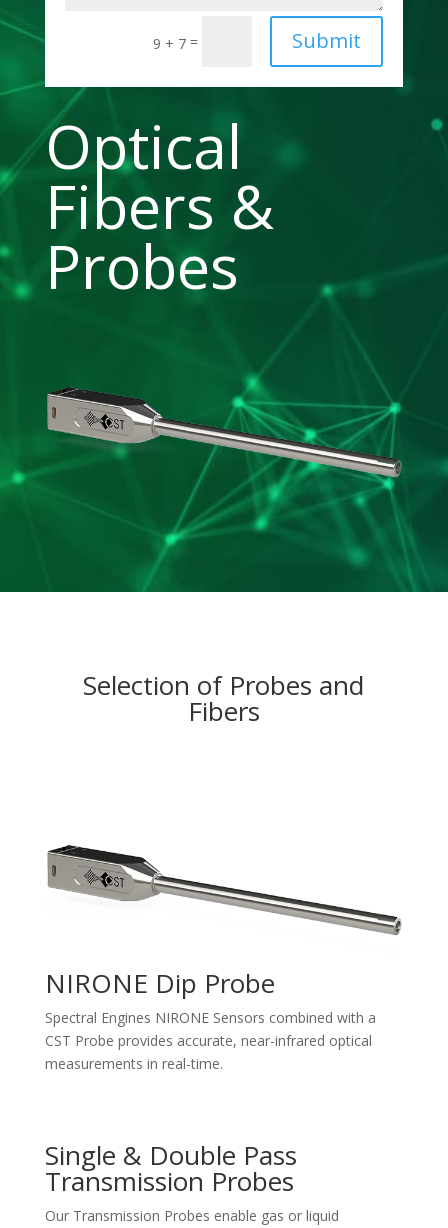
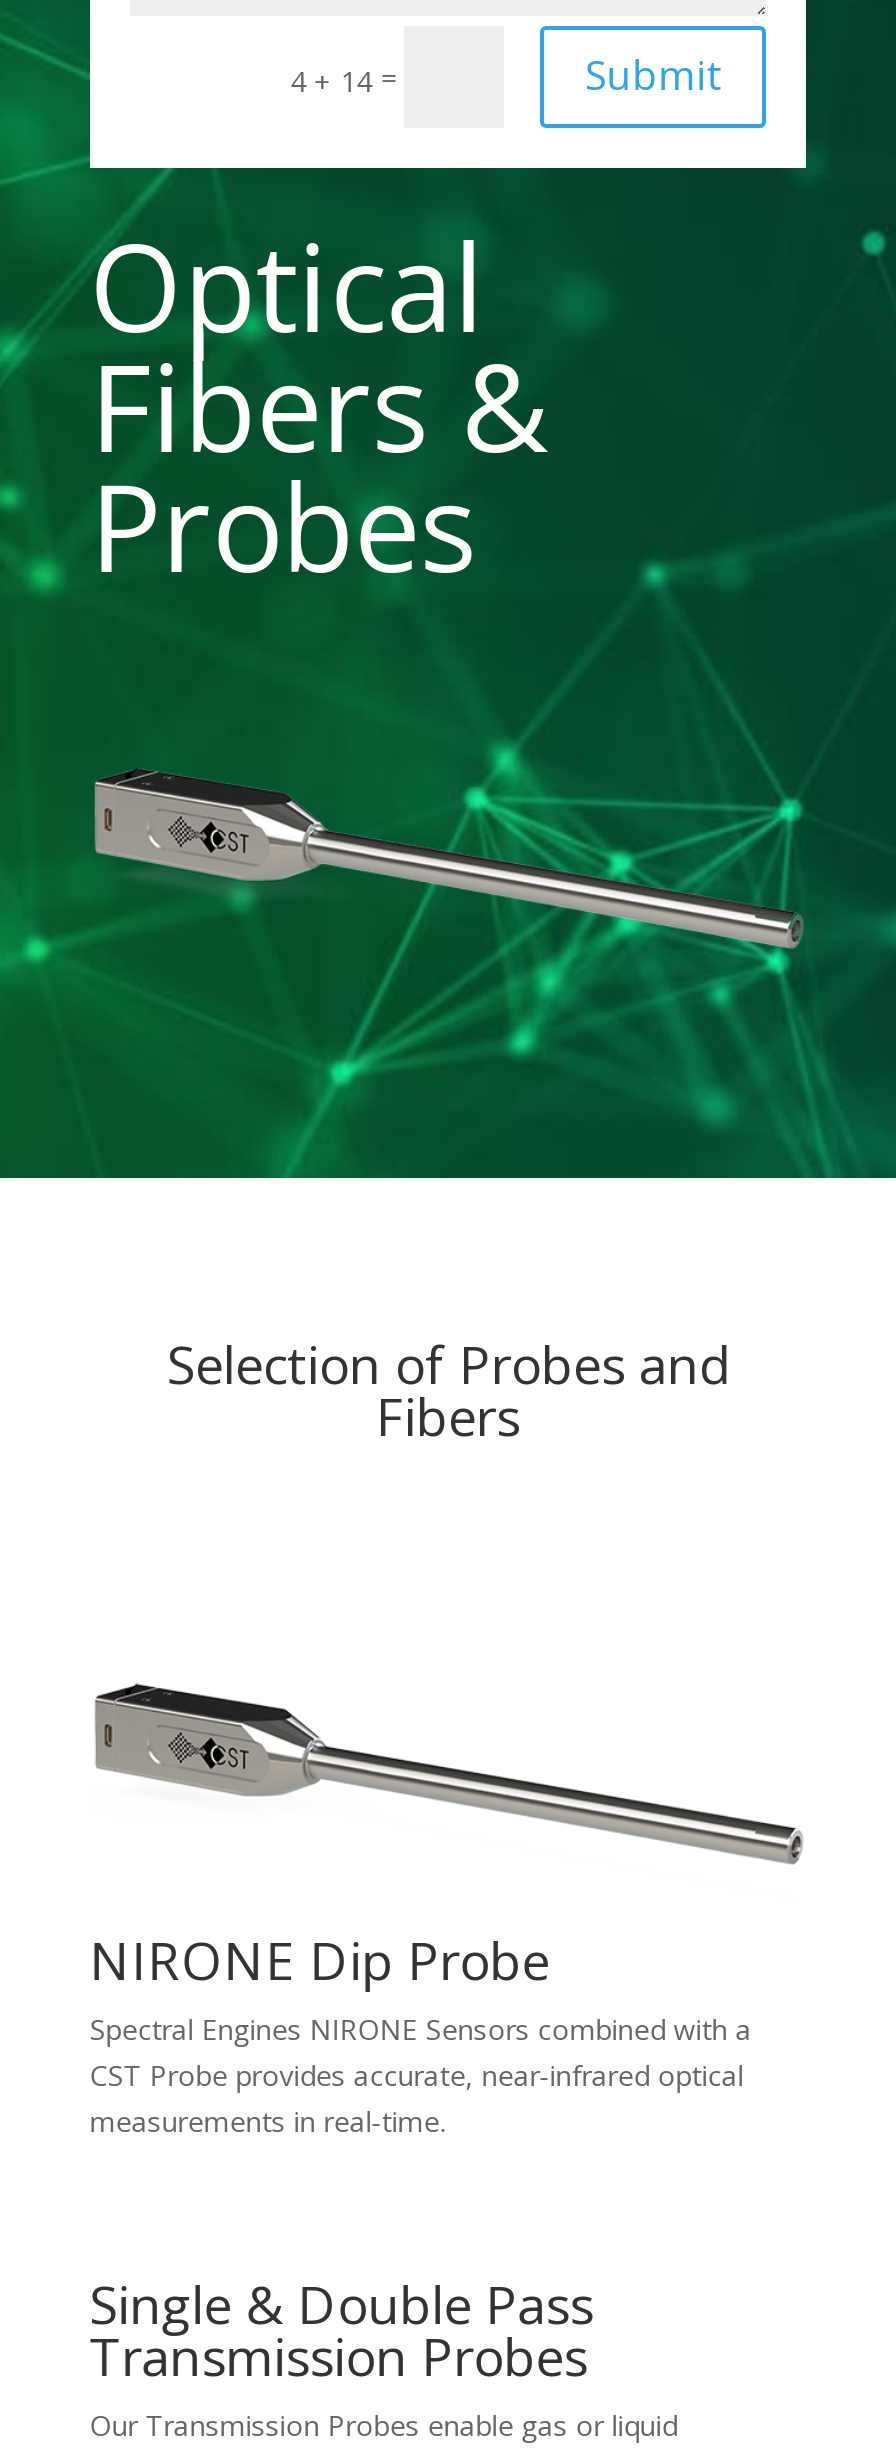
- 9 + 7 =
+ 4 + 14 =
